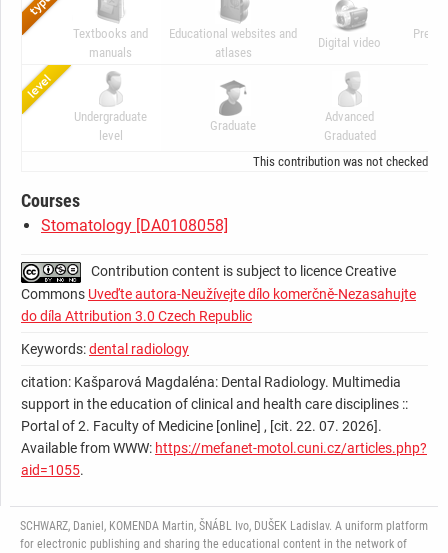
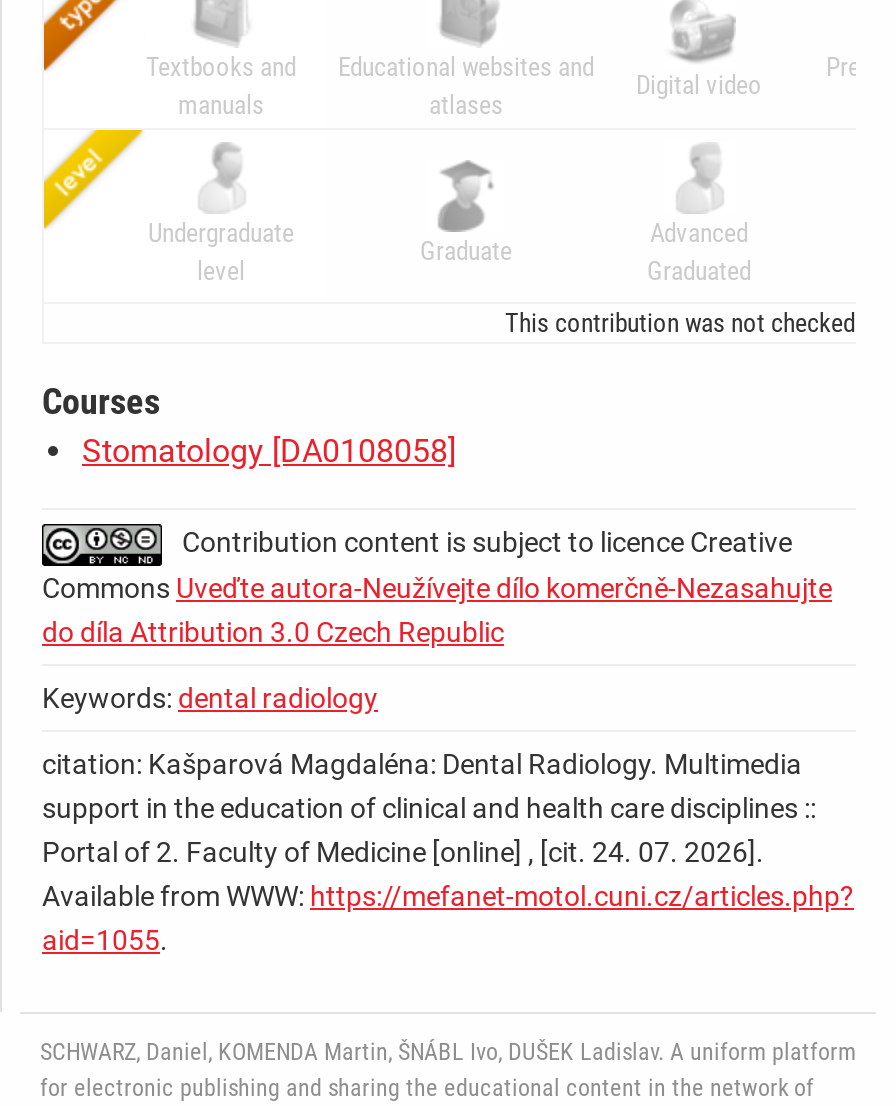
- Portal of 2. Faculty of Medicine [online] , [cit. 22. 07. 2026].
+ Portal of 2. Faculty of Medicine [online] , [cit. 24. 07. 2026].
